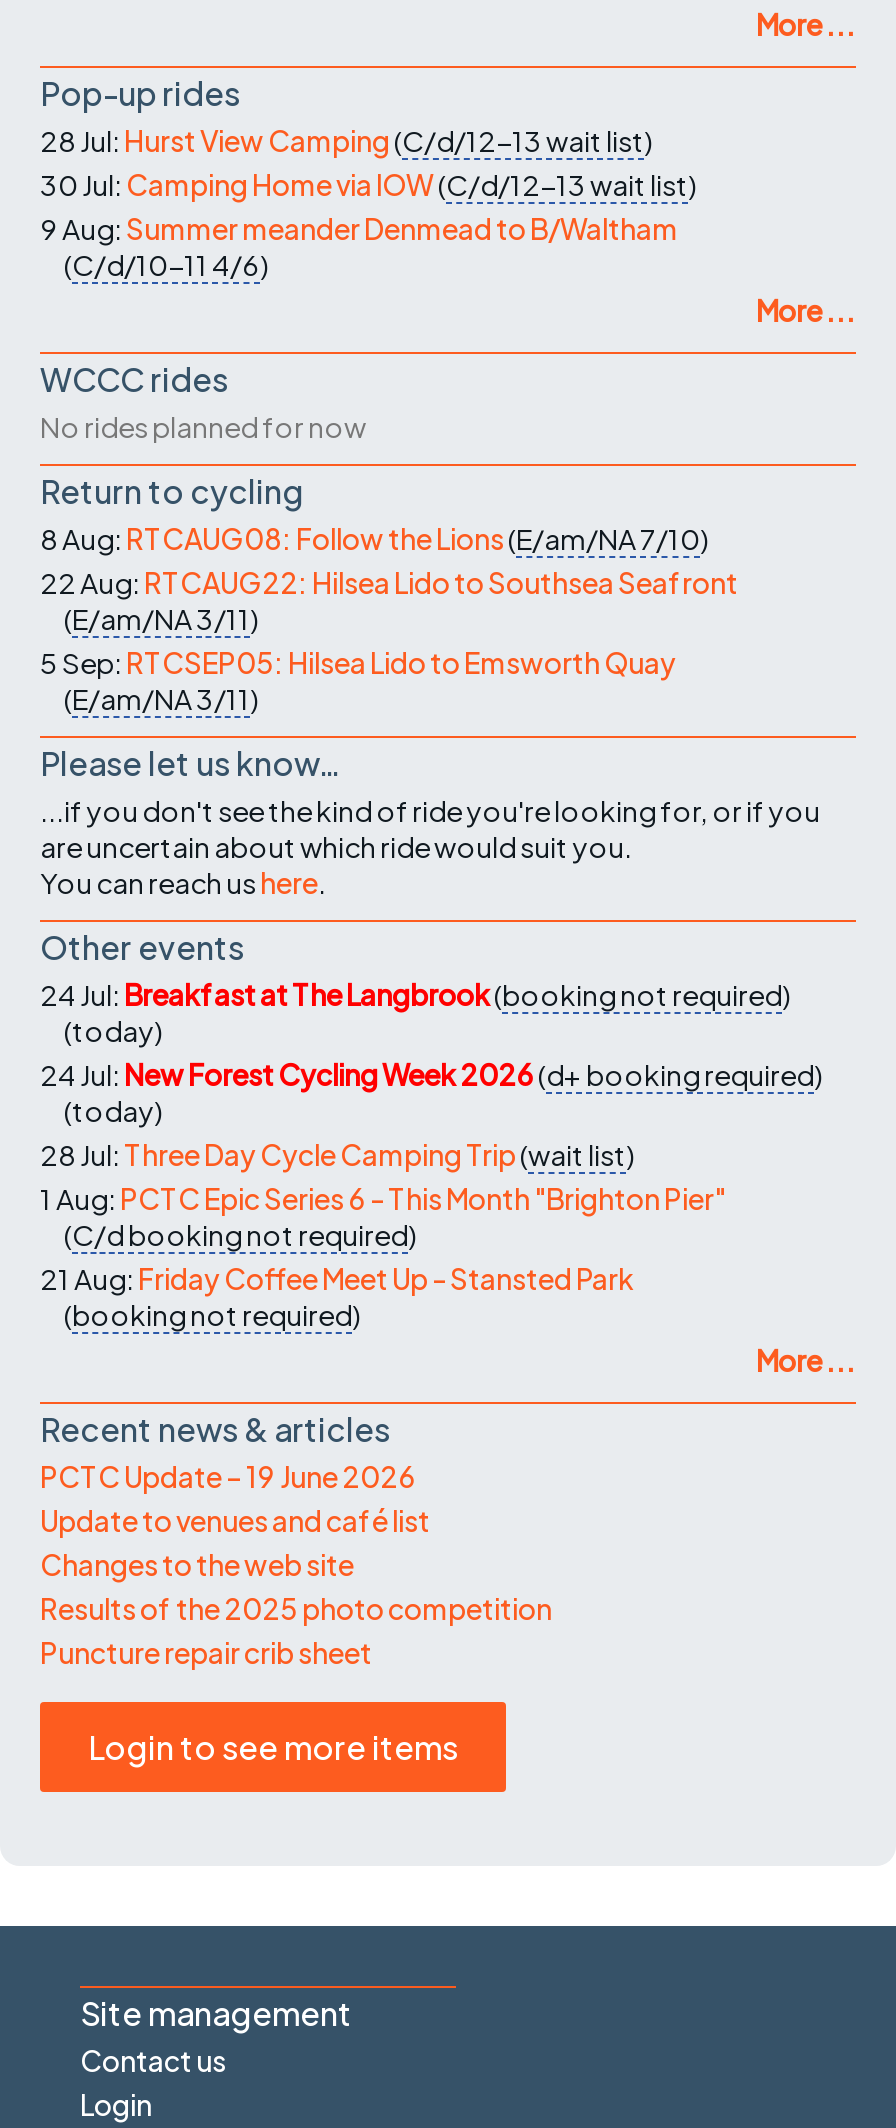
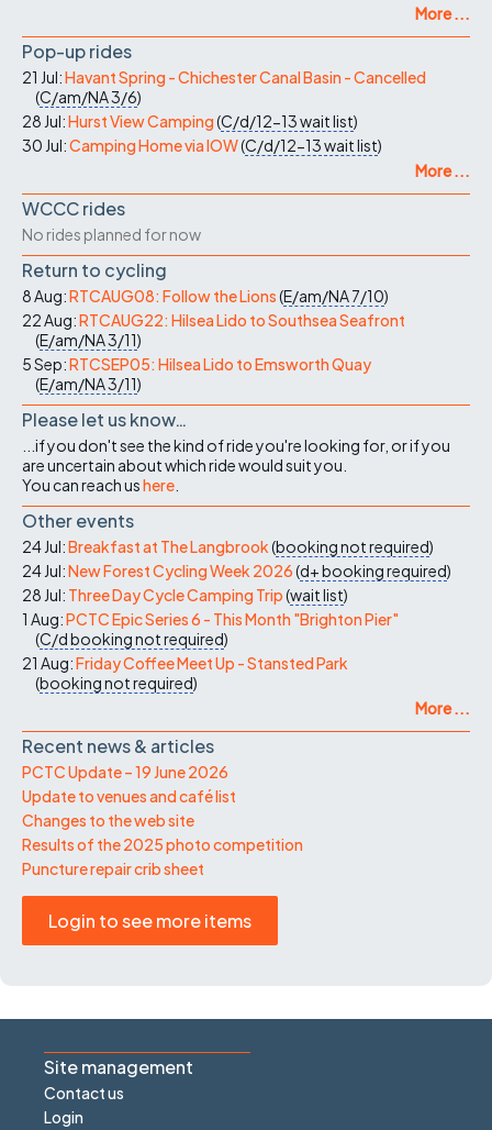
+ 21 Jul: Havant Spring - Chichester Canal Basin - Cancelled
+ (C/am/NA 3/6)

moved down: 28 Jul: Hurst View Camping (C/d/12-13 wait list) | 30 Jul: Camping Home via IOW(C/d/12-13 wait list)

- 9 Aug: Summer meander Denmead to B/Waltham
- (C/d/10-11 4/6)

- (today)

- (today)
